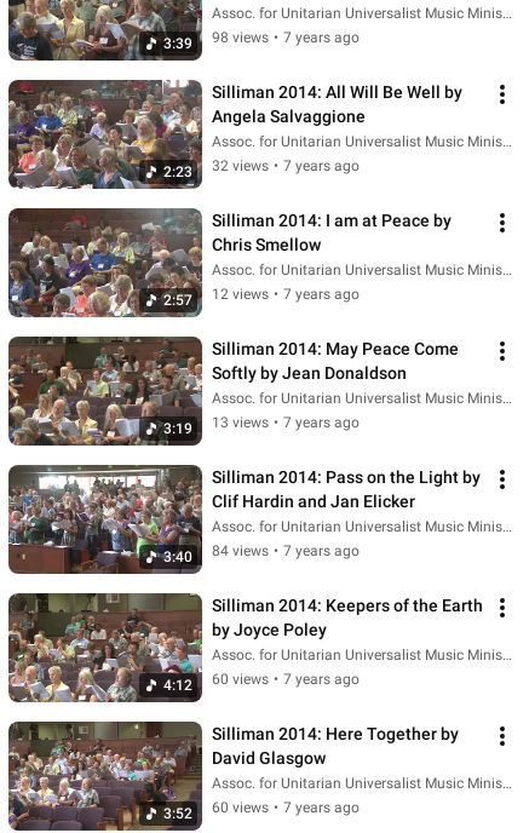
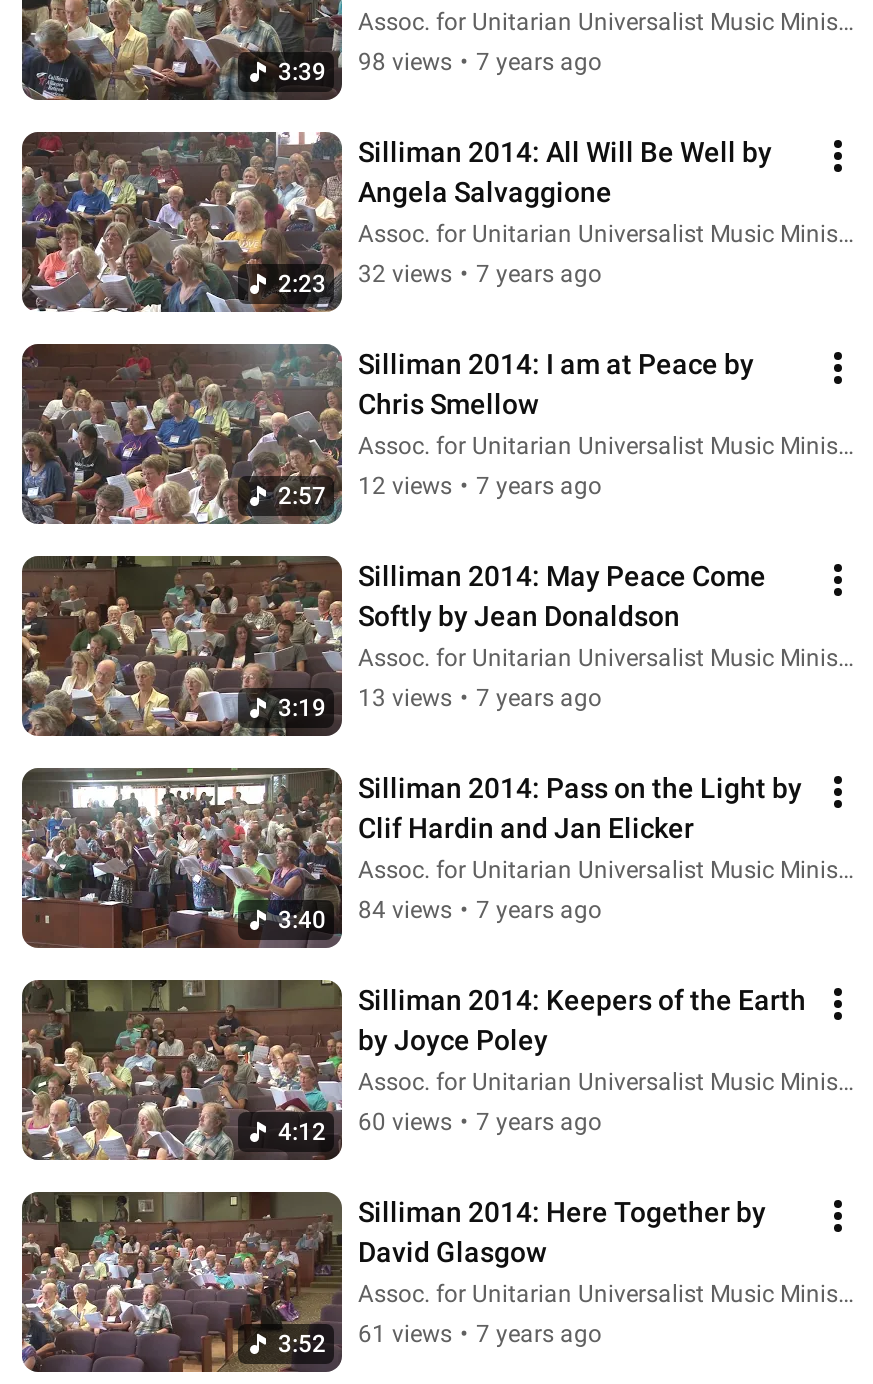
- 60 views • 7 years ago
+ 61 views • 7 years ago
